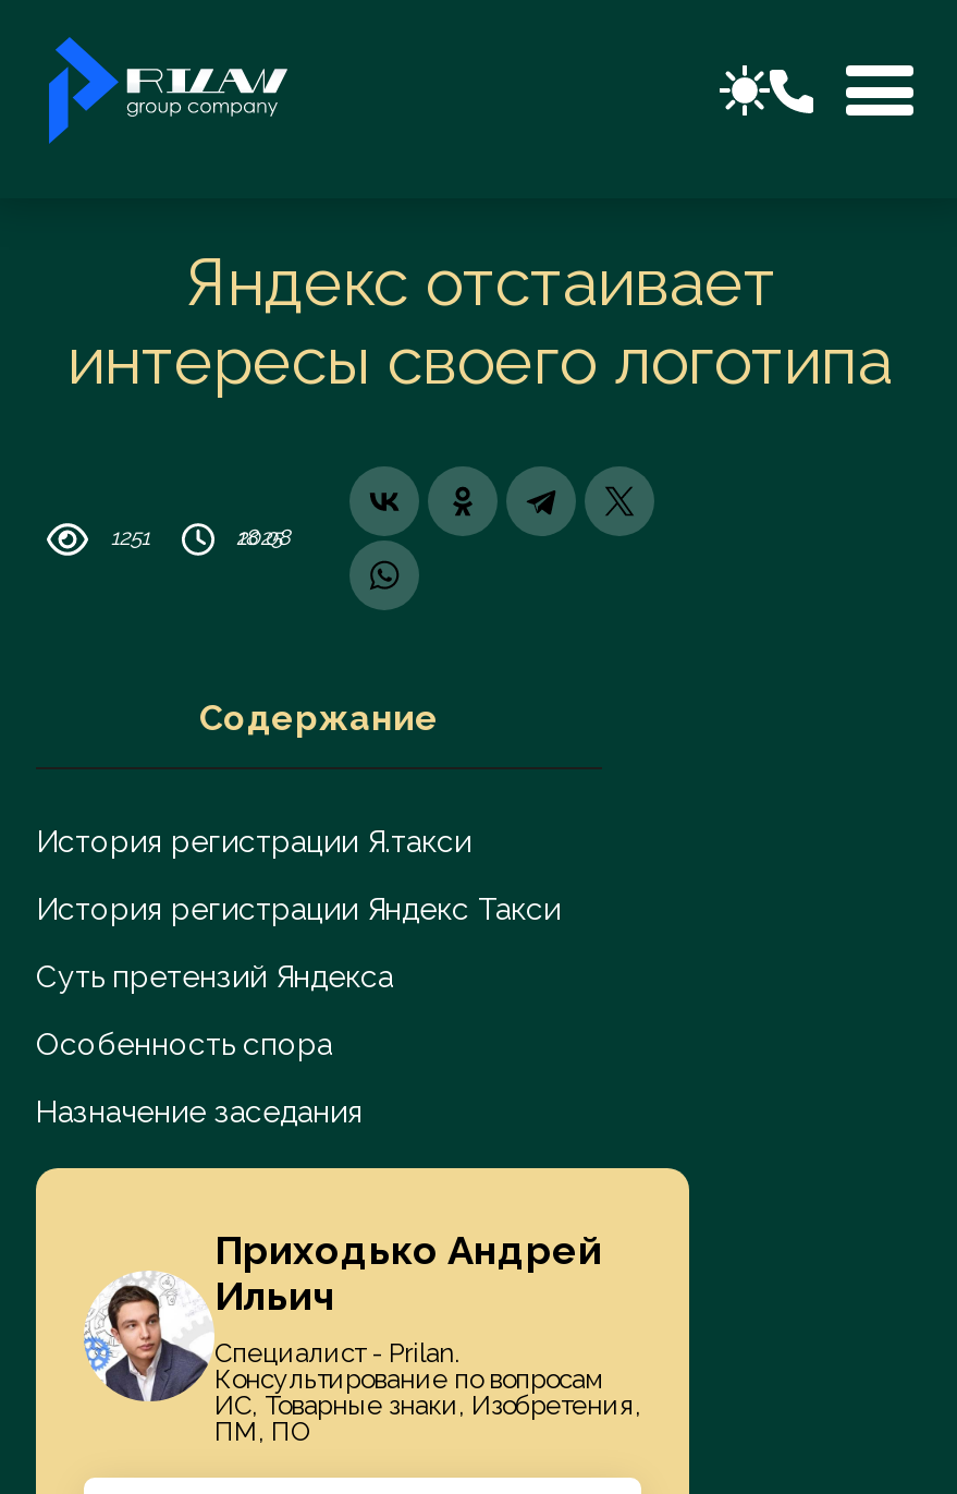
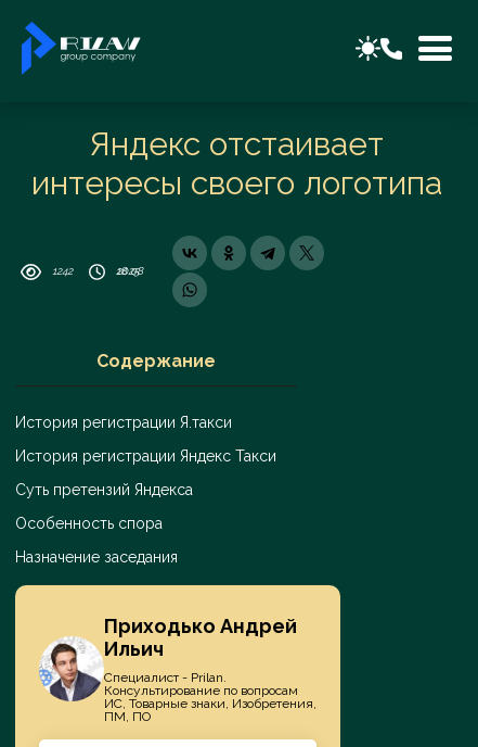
- 1251
+ 1242
